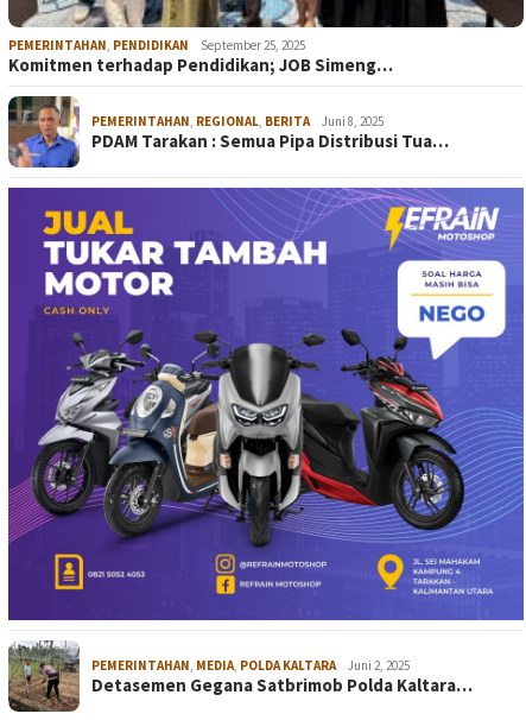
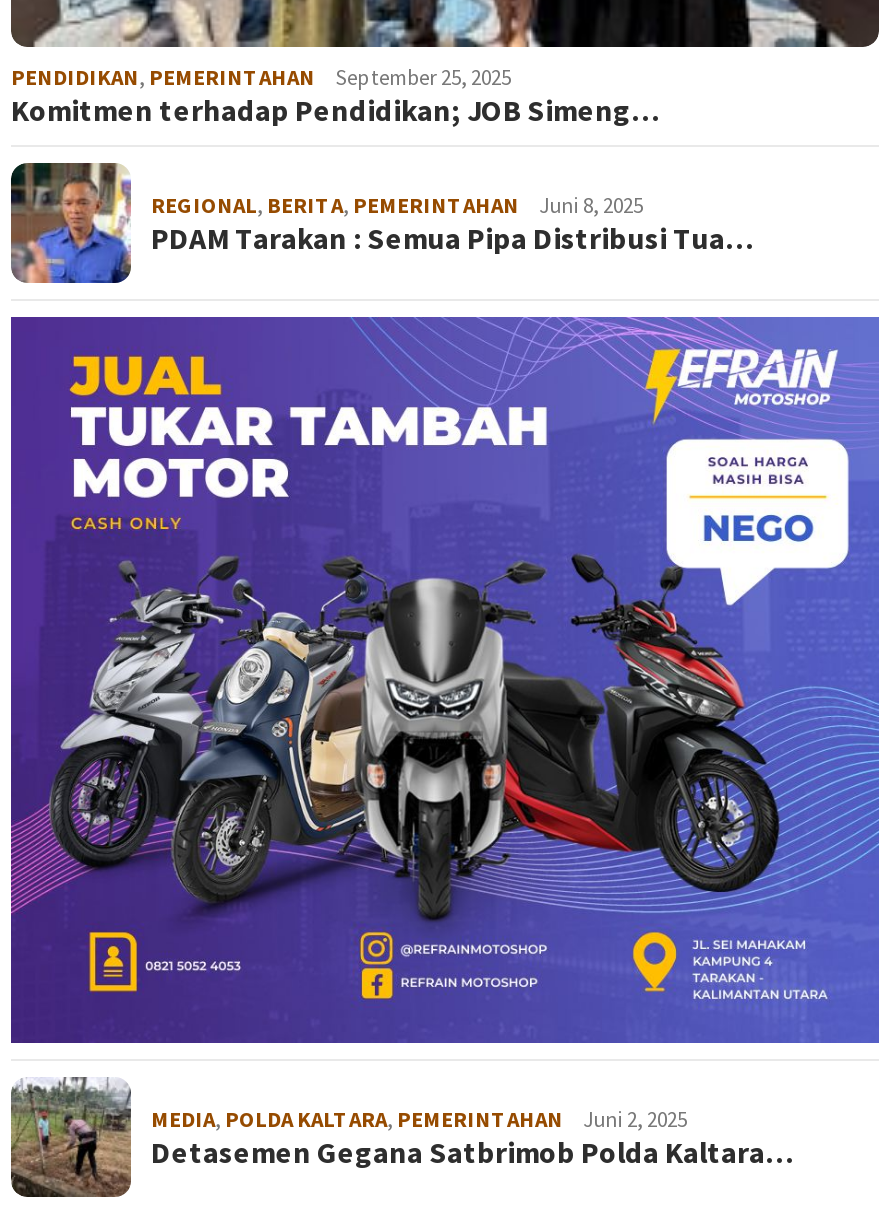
- PEMERINTAHAN, PENDIDIKAN
+ PENDIDIKAN, PEMERINTAHAN

- PEMERINTAHAN, REGIONAL, BERITA
+ REGIONAL, BERITA, PEMERINTAHAN

- PEMERINTAHAN, MEDIA, POLDA KALTARA
+ MEDIA, POLDA KALTARA, PEMERINTAHAN
